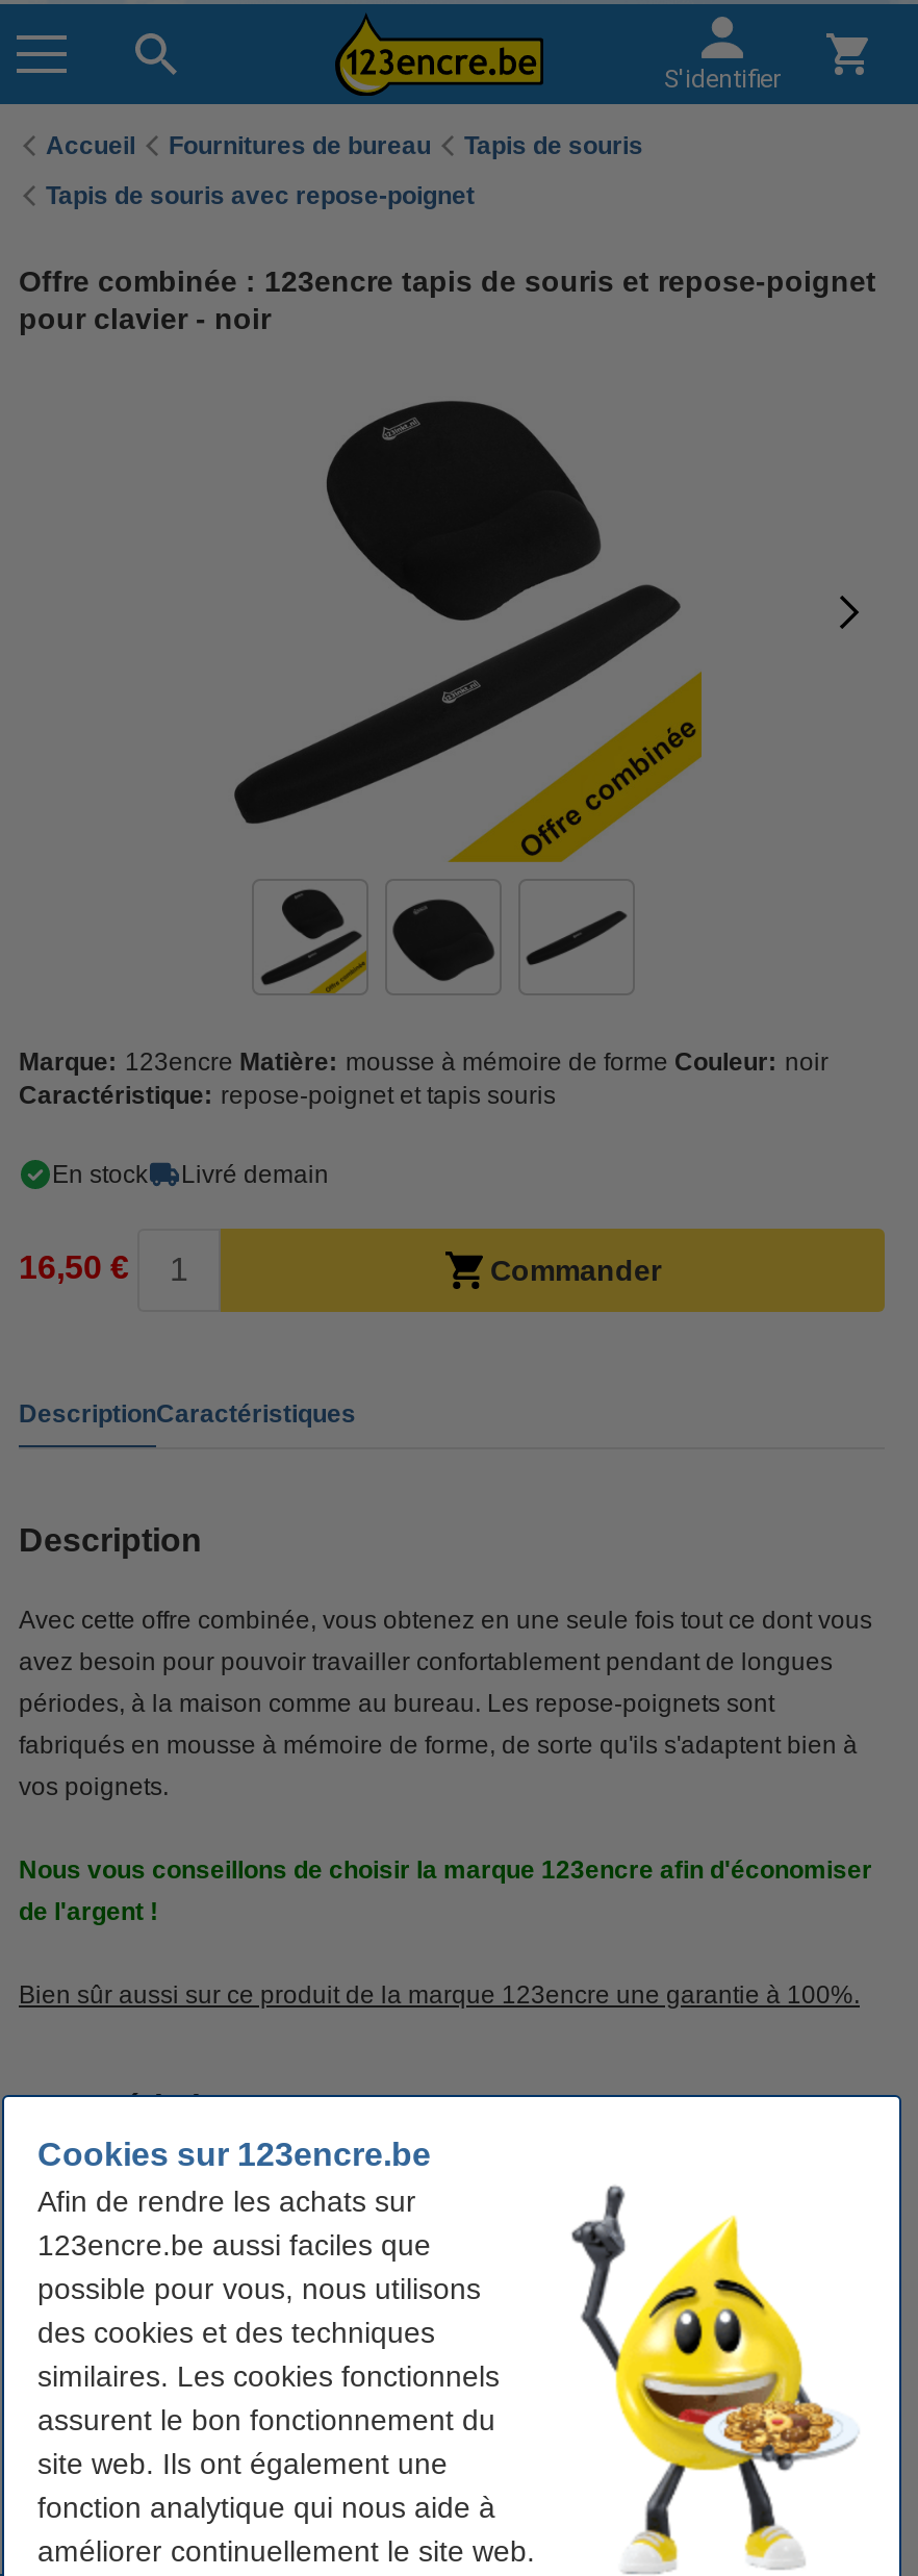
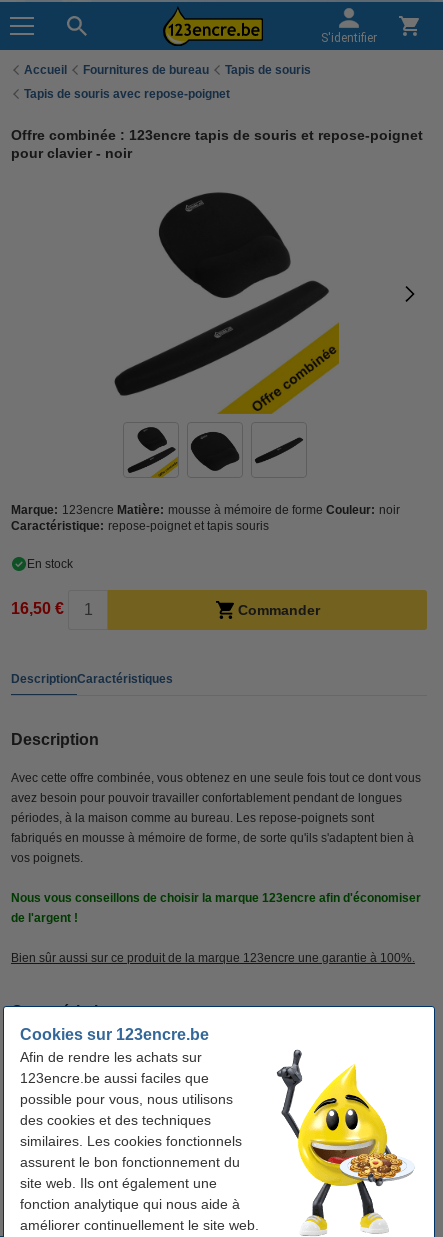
- Livré demain
